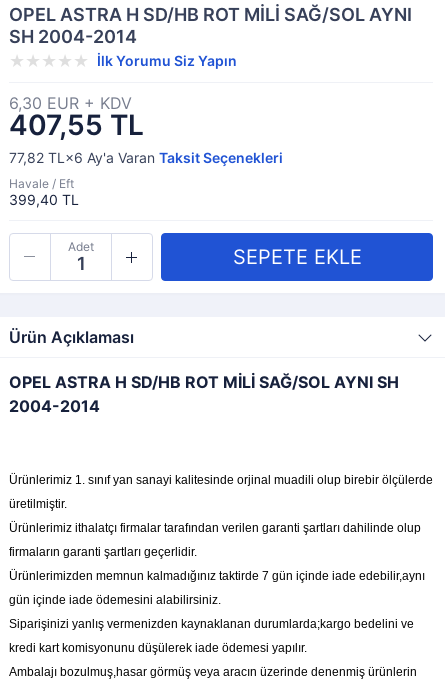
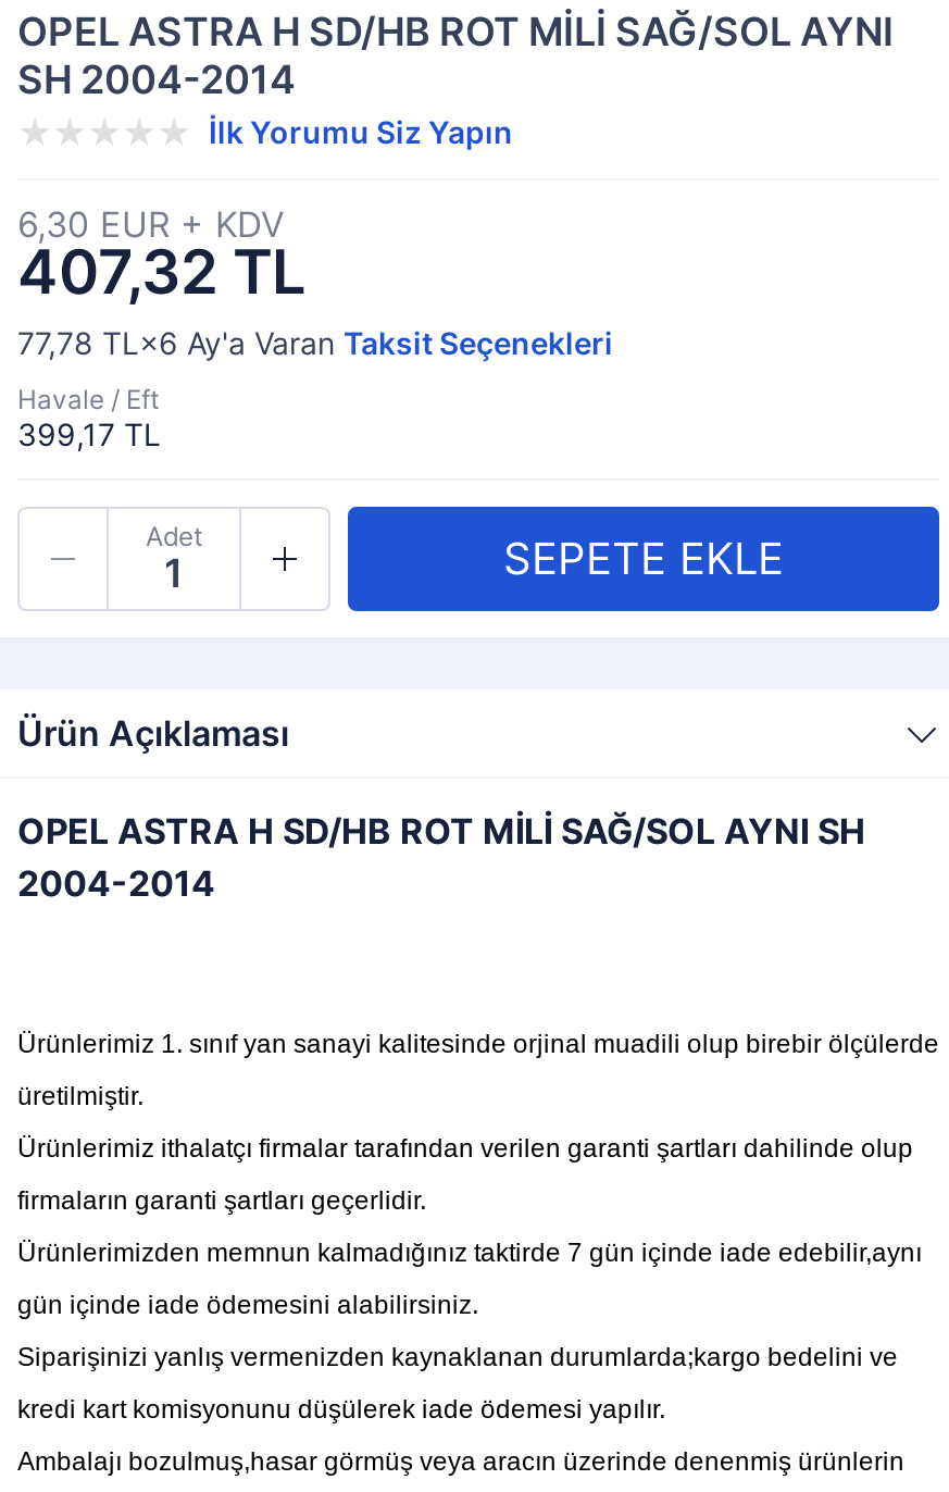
- 407,55 TL
+ 407,32 TL

- 77,82 TL×6 Ay'a Varan Taksit Seçenekleri
+ 77,78 TL×6 Ay'a Varan Taksit Seçenekleri

- 399,40 TL
+ 399,17 TL
